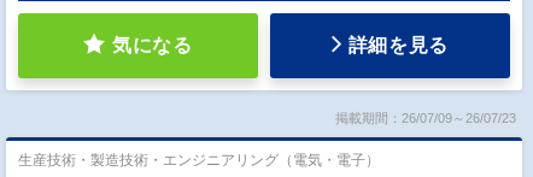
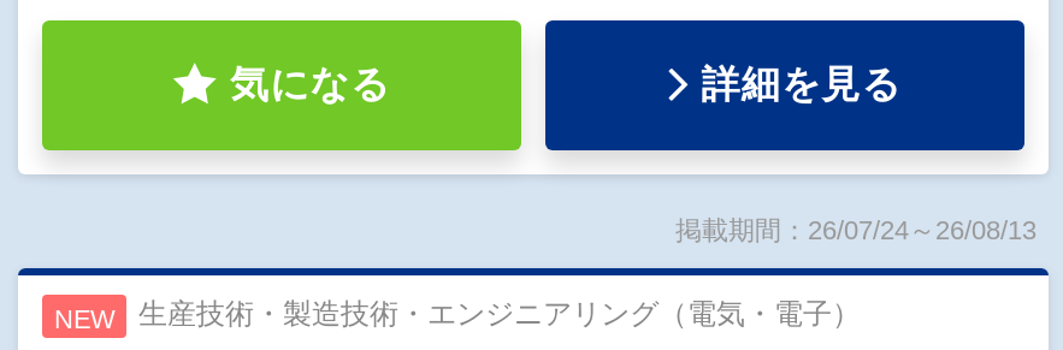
- 掲載期間：26/07/09～26/07/23
+ 掲載期間：26/07/24～26/08/13
+ NEW
